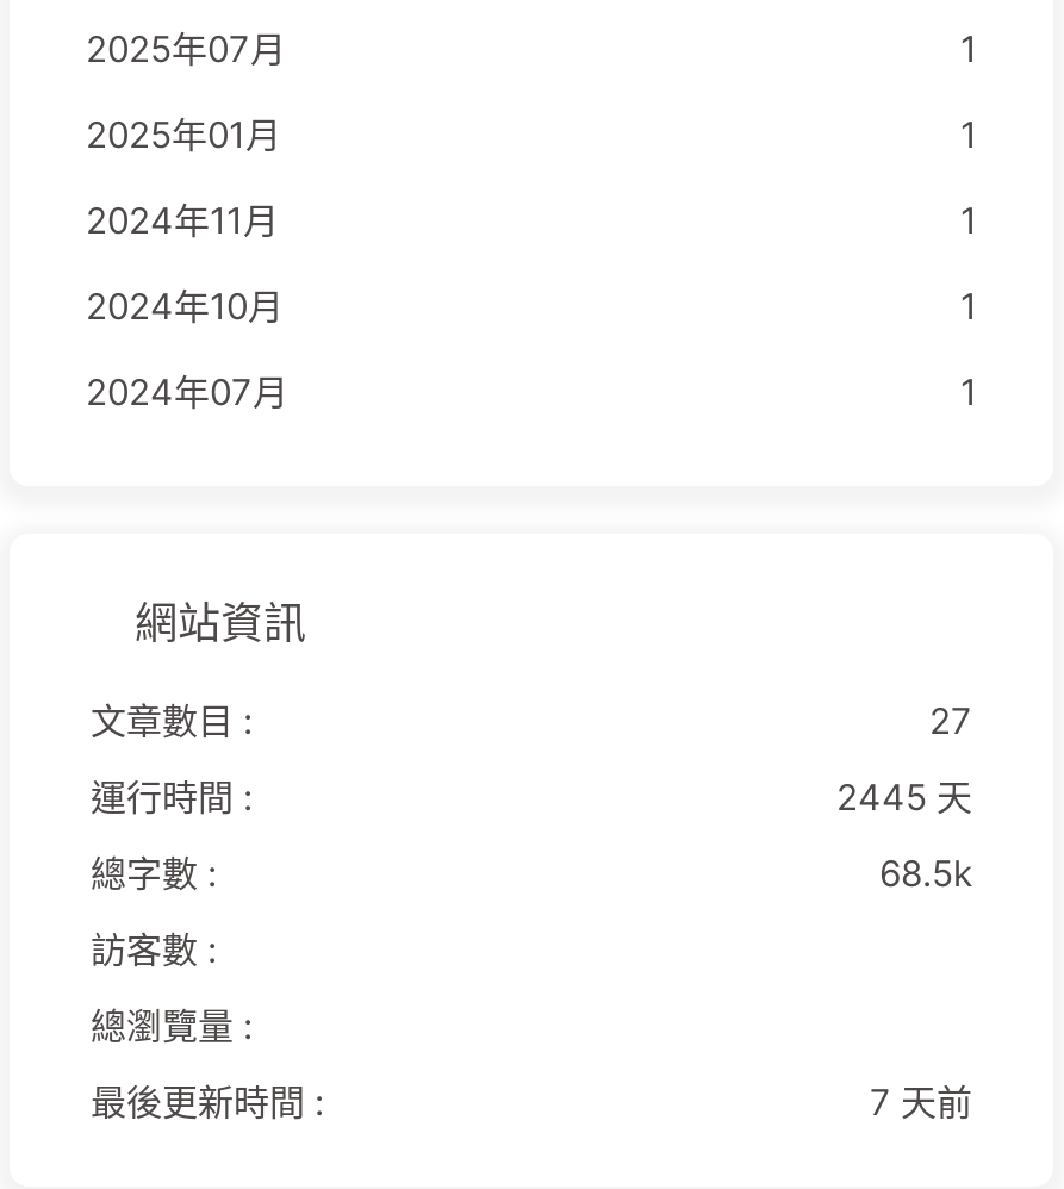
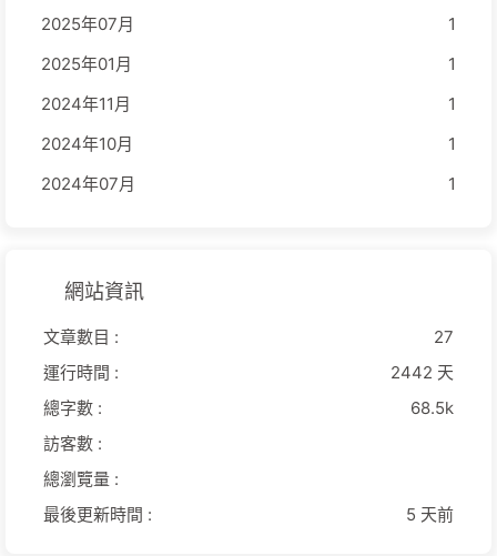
- 2445 天
+ 2442 天

- 7 天前
+ 5 天前
